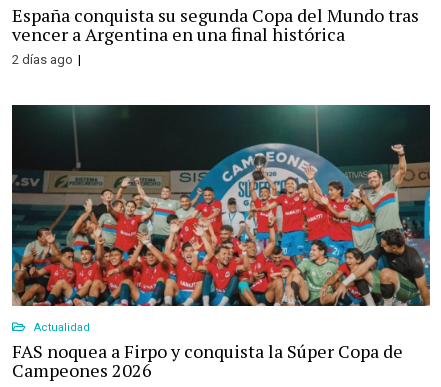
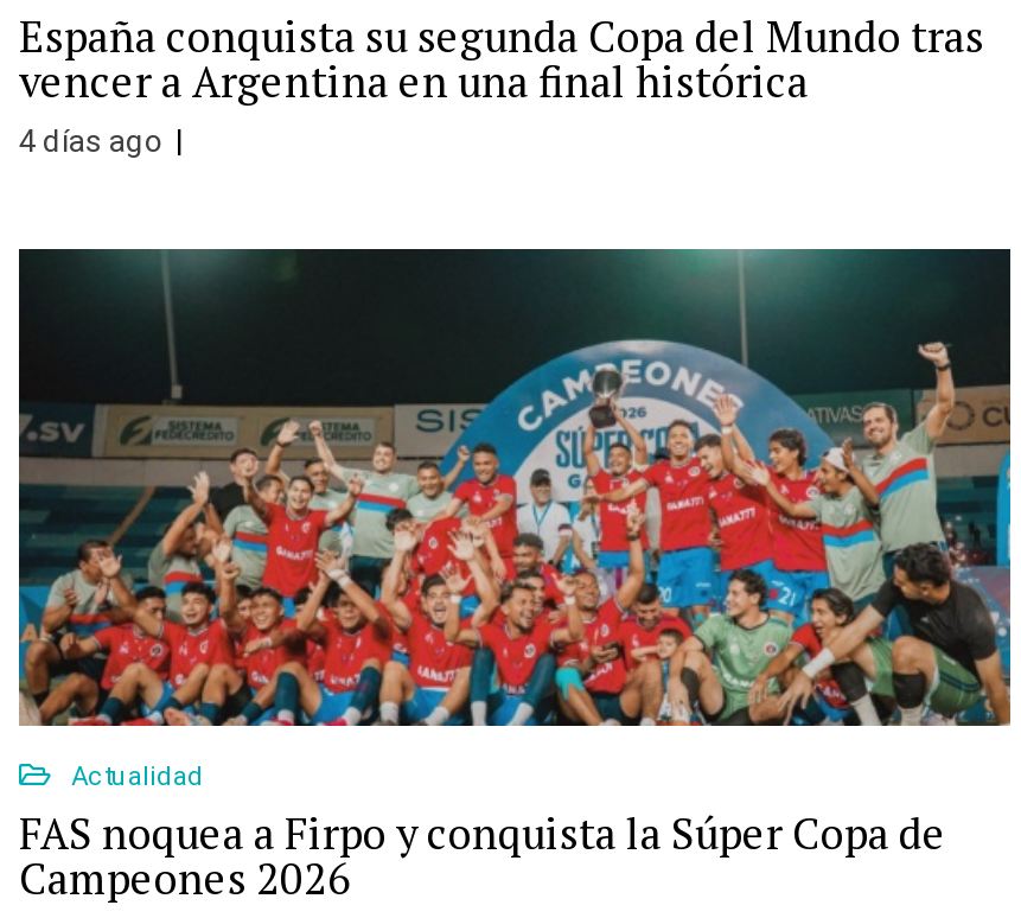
- 2 días ago
+ 4 días ago
